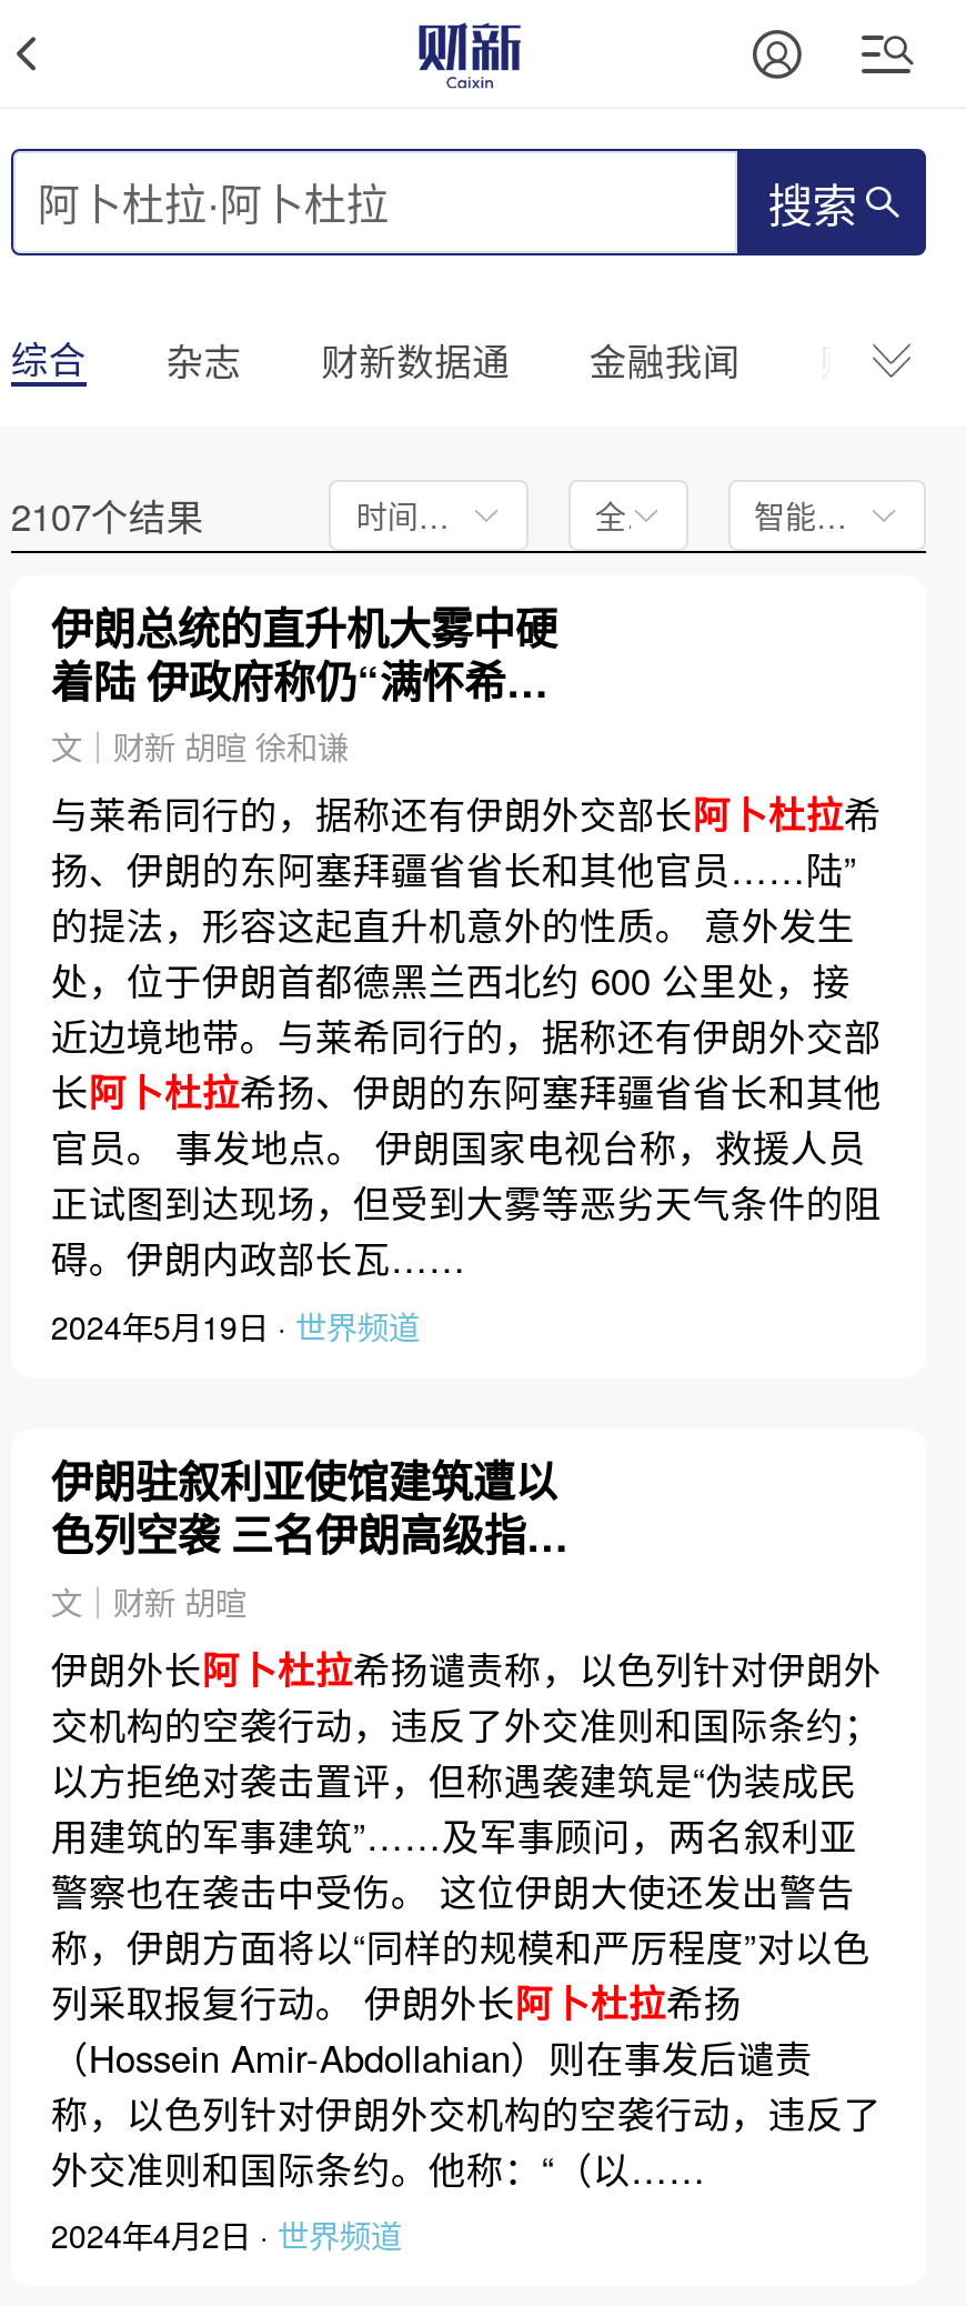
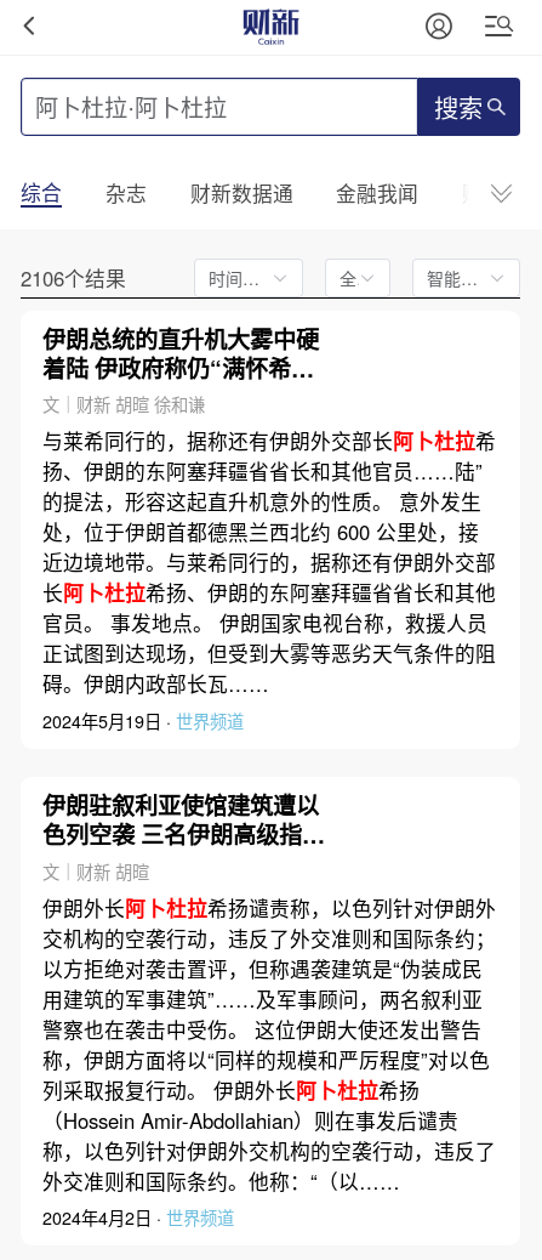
- 2107个结果
+ 2106个结果
